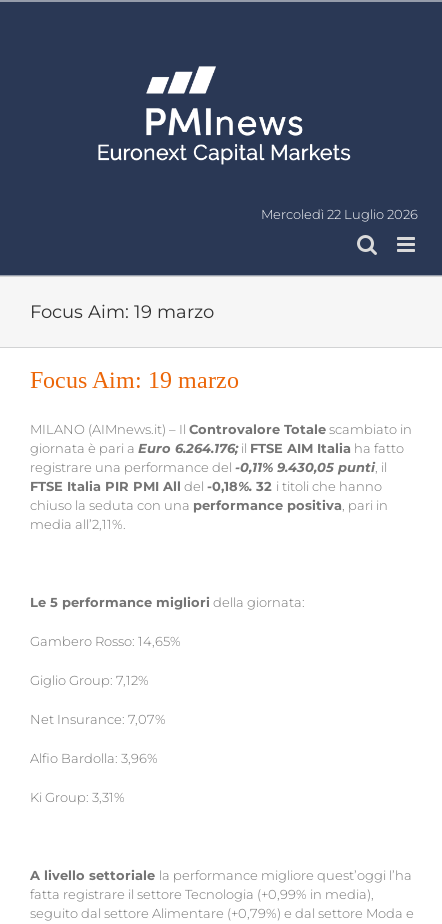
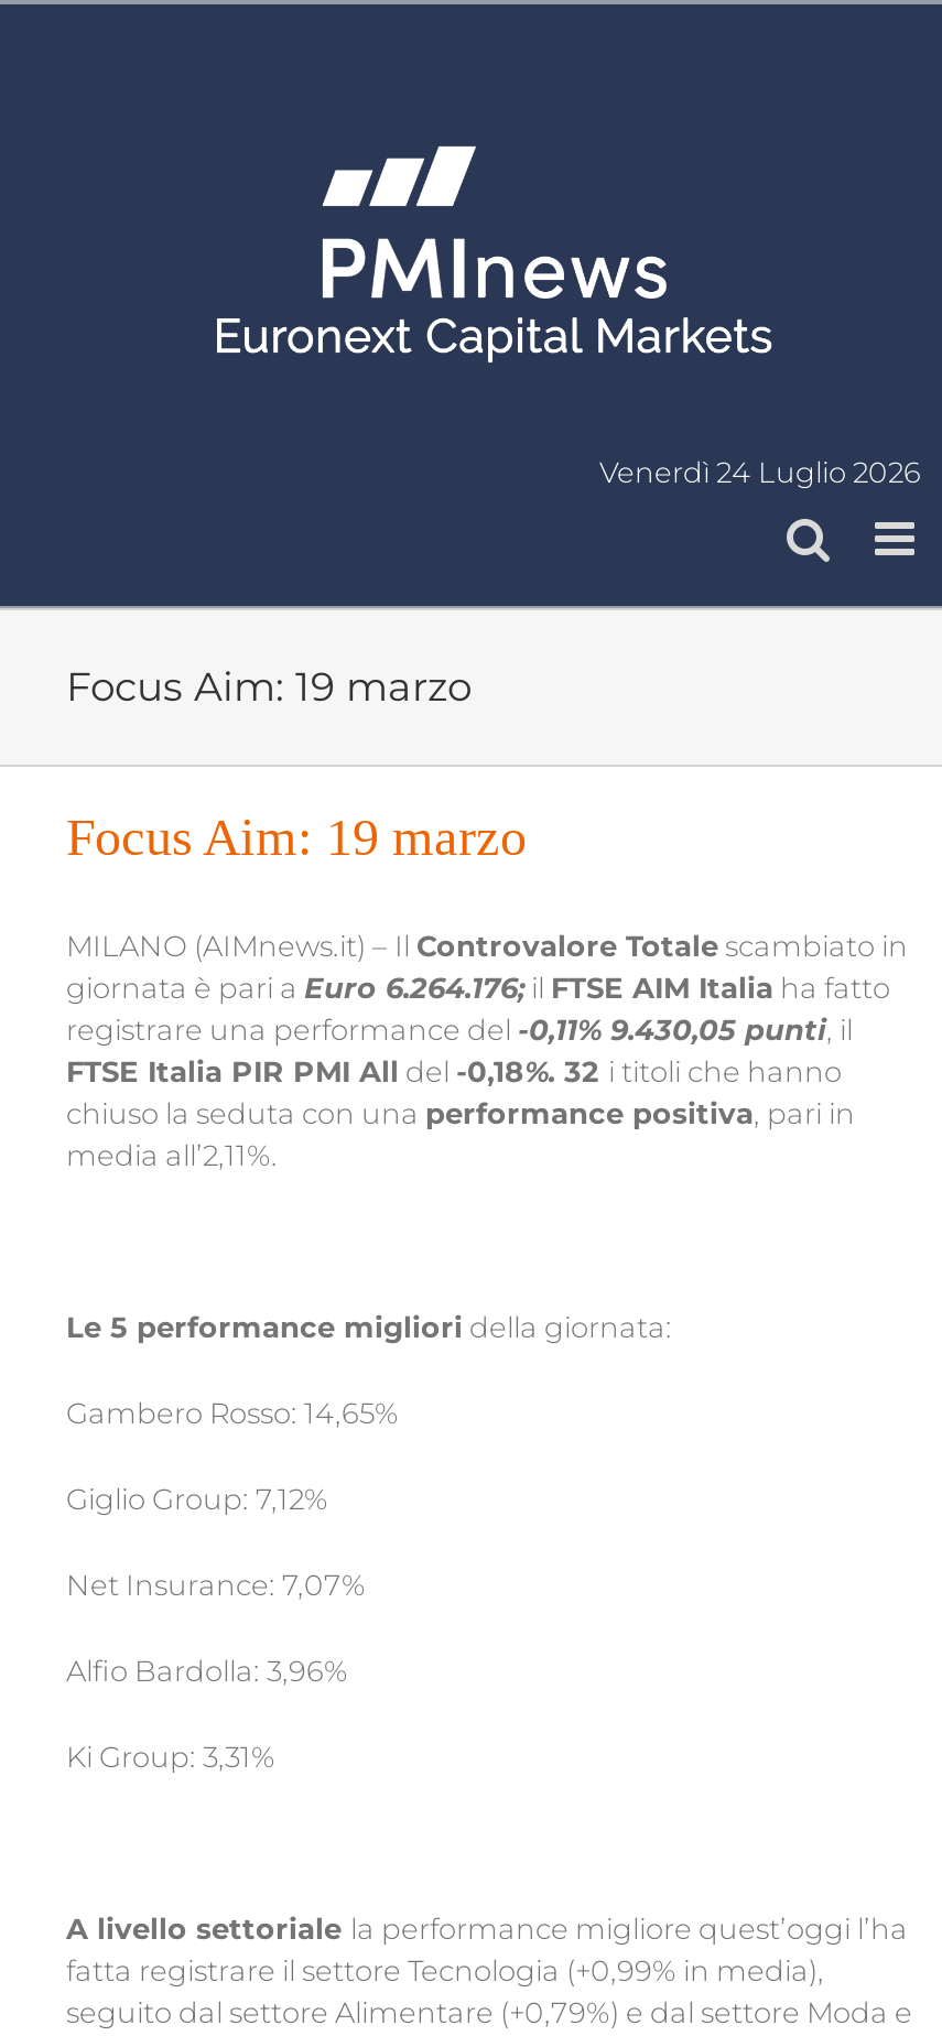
- Mercoledì 22 Luglio 2026
+ Venerdì 24 Luglio 2026
